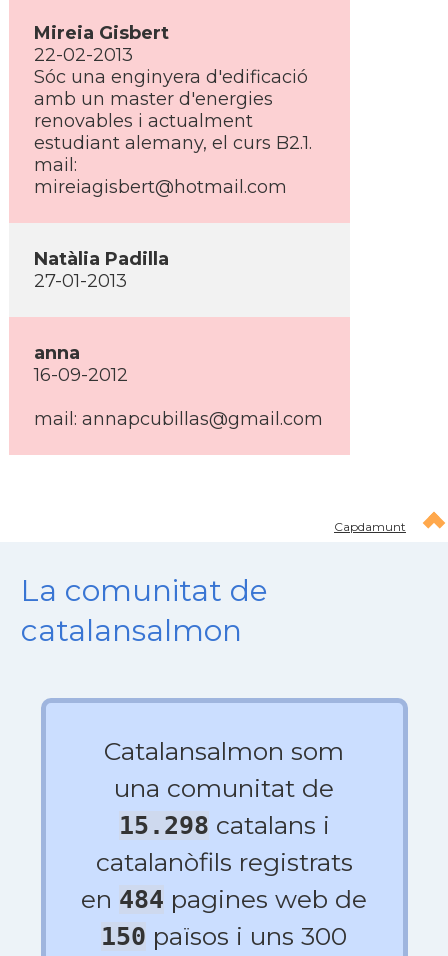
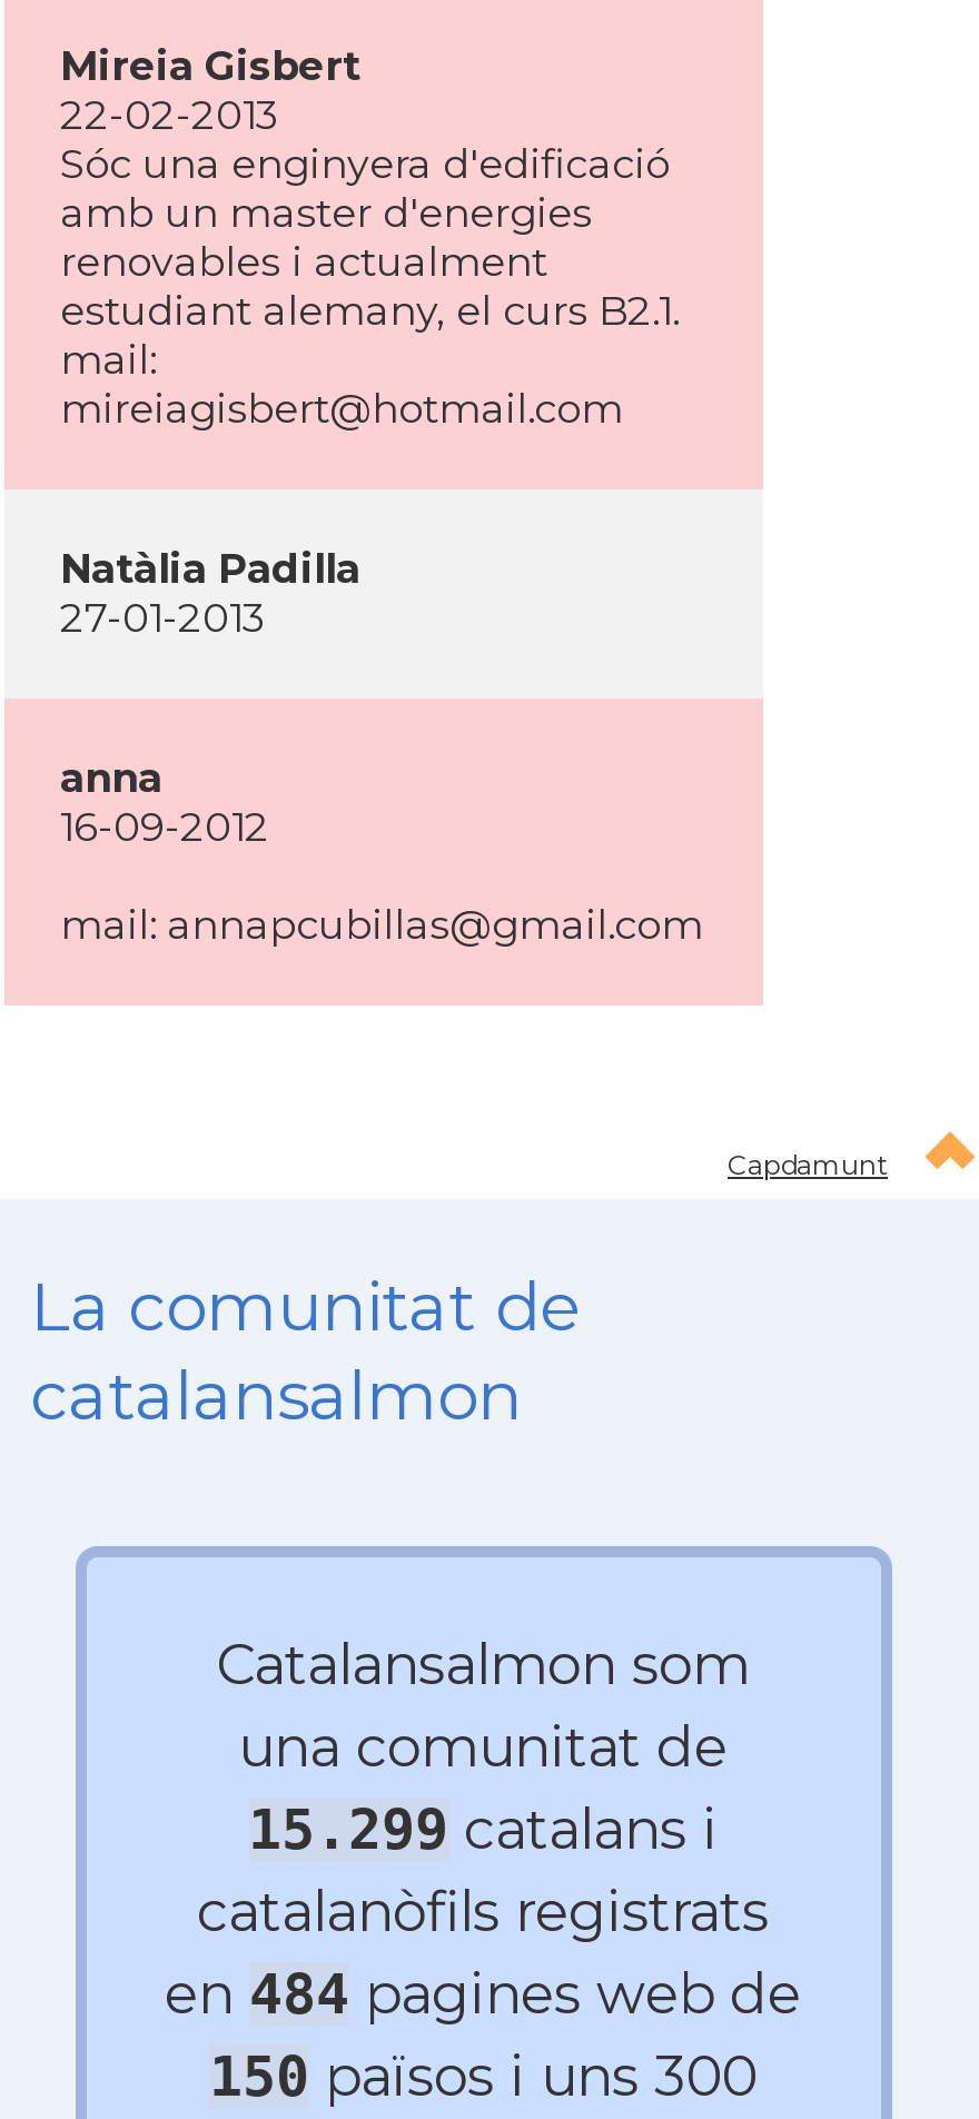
- 15.298 catalans i
+ 15.299 catalans i
